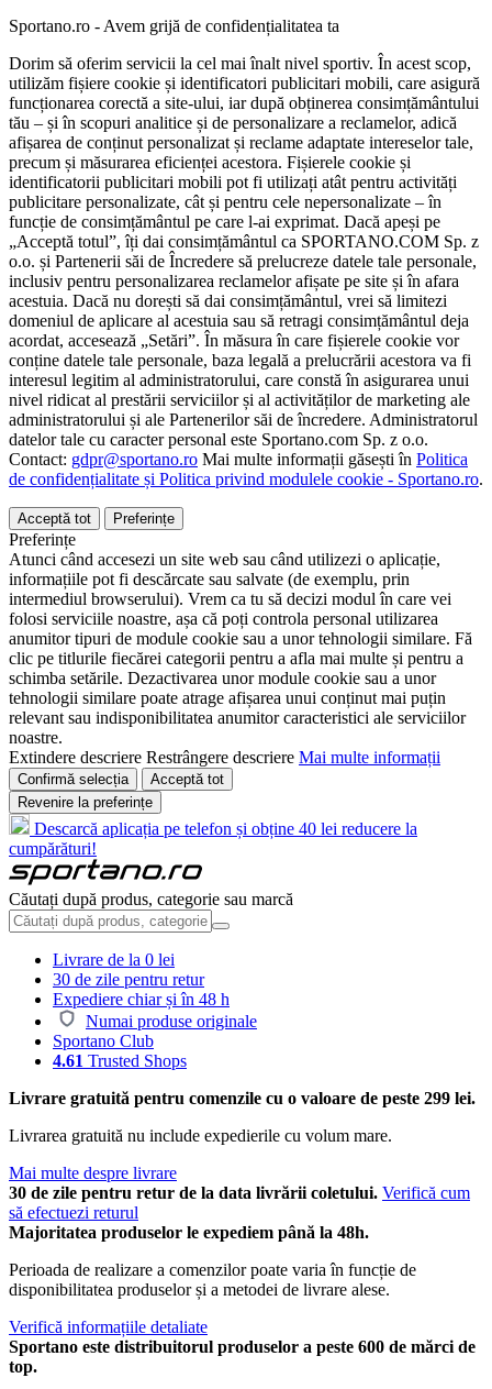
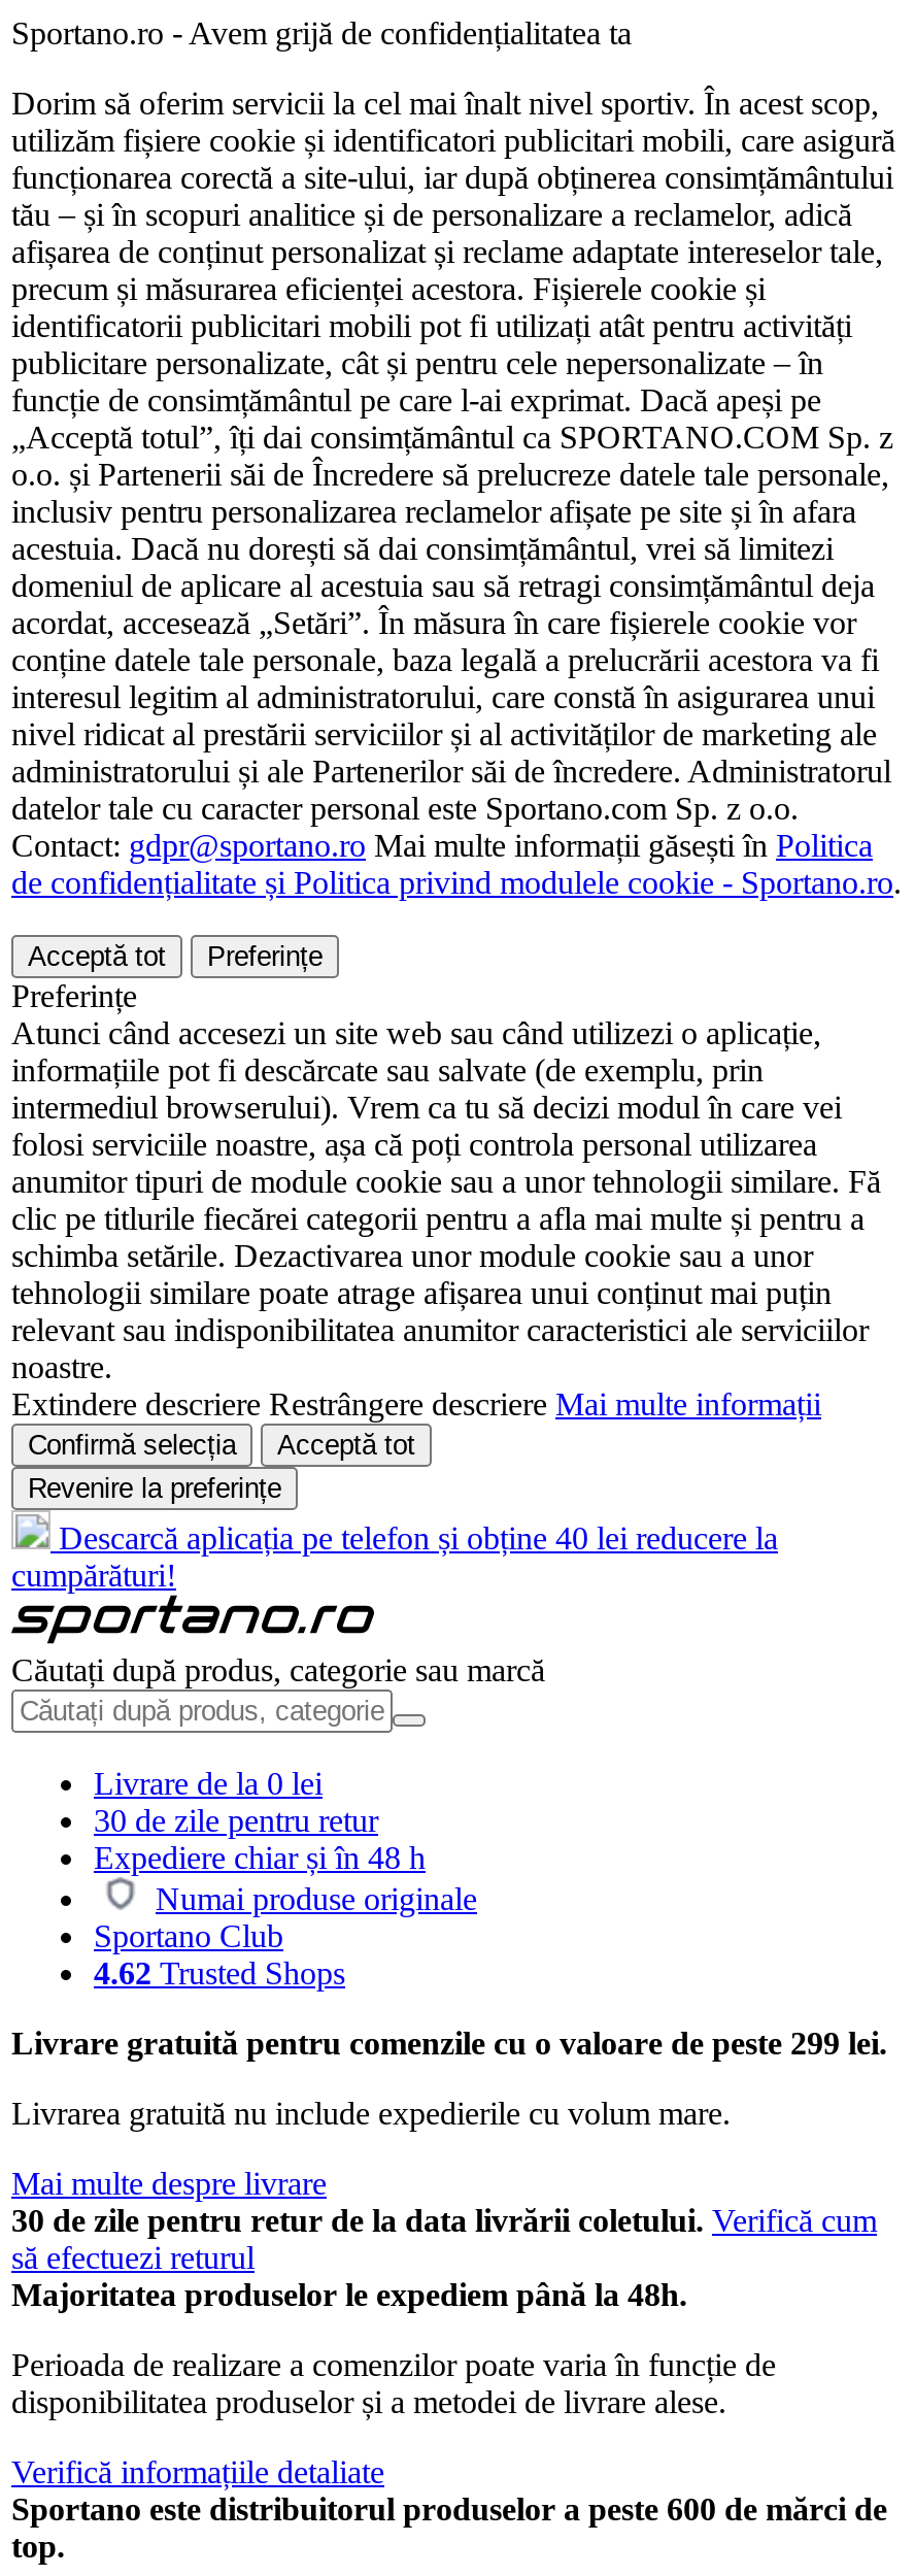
- 4.61 Trusted Shops
+ 4.62 Trusted Shops
